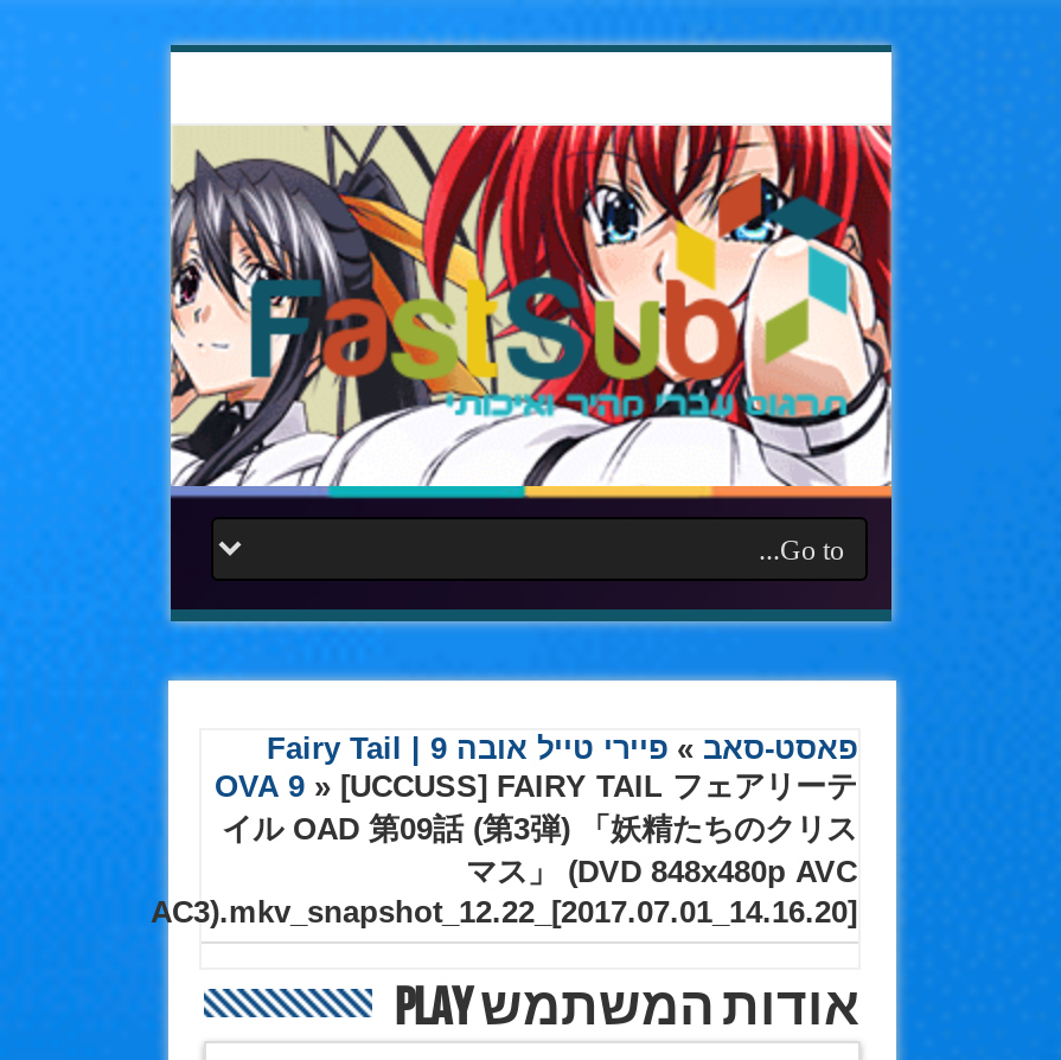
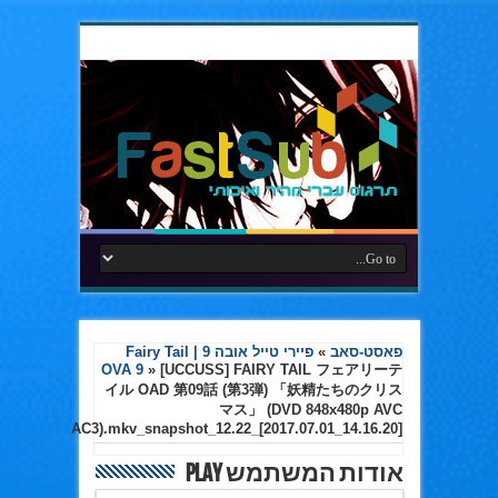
- [image]
+ [image]
